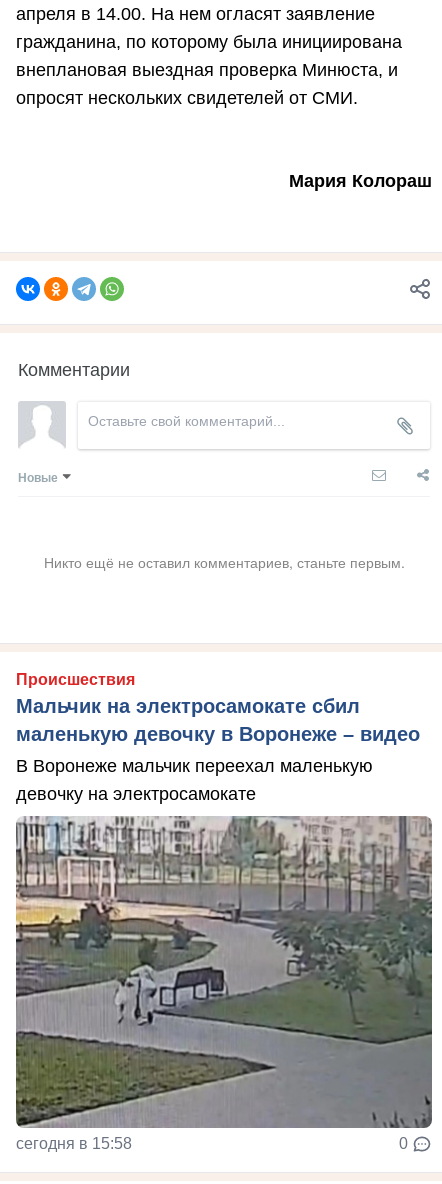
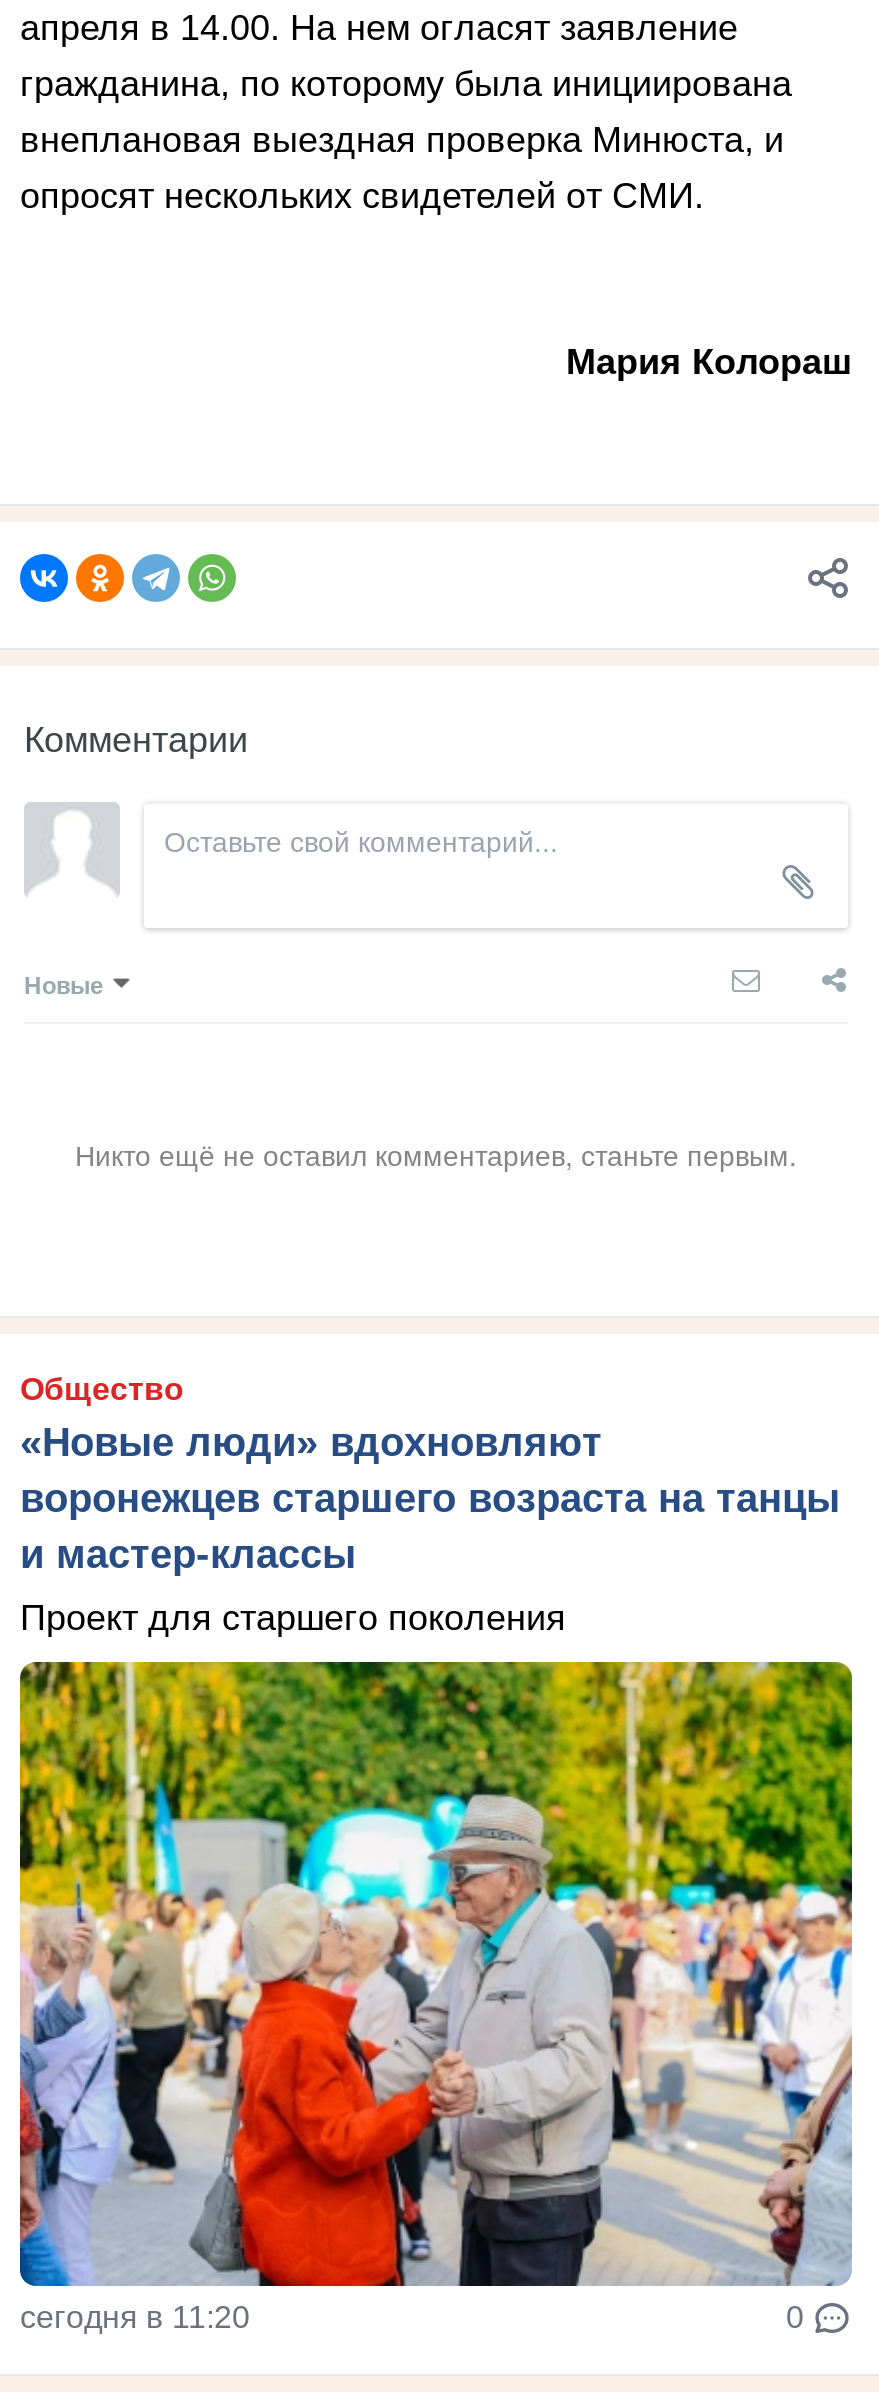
- Происшествия
- Мальчик на электросамокате сбил
- маленькую девочку в Воронеже – видео
+ Общество
+ «Новые люди» вдохновляют
+ воронежцев старшего возраста на танцы
+ и мастер-классы

- В Воронеже мальчик переехал маленькую
- девочку на электросамокате
+ Проект для старшего поколения

- [image]
- сегодня в 15:58
+ [image]
+ сегодня в 11:20
